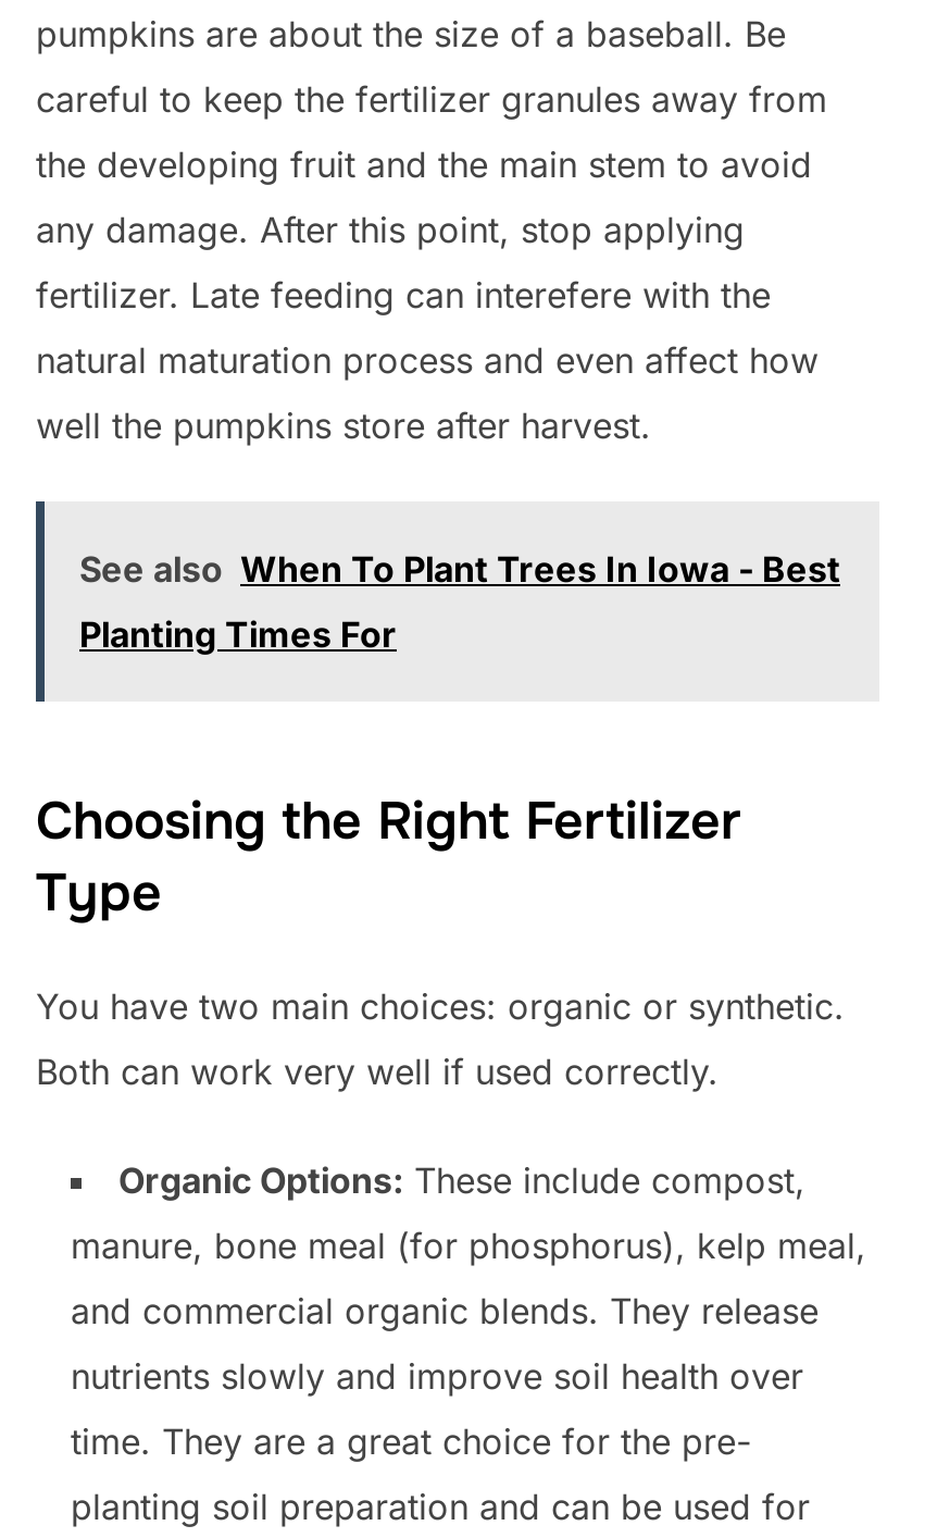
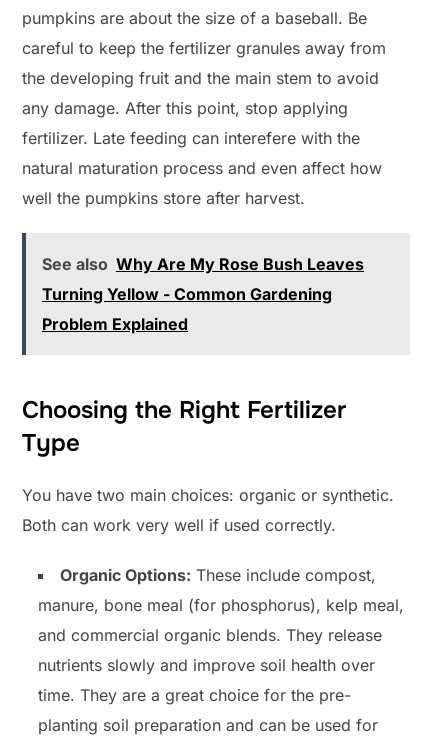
- See also When To Plant Trees In Iowa - Best
- Planting Times For
+ See also Why Are My Rose Bush Leaves
+ Turning Yellow - Common Gardening
+ Problem Explained
